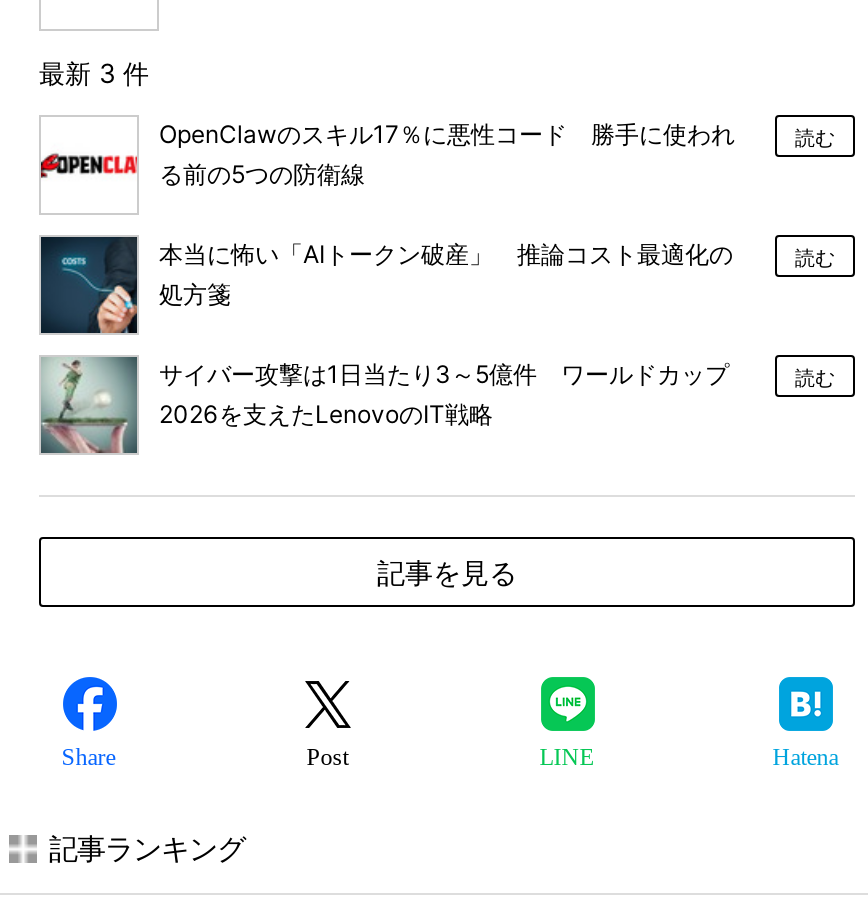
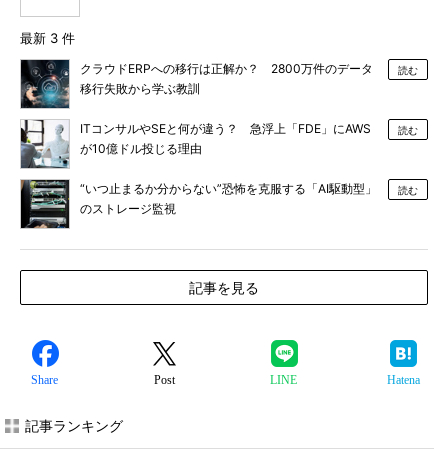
- [image]
- OpenClawのスキル17％に悪性コード 勝手に使われ
- る前の5つの防衛線
+ [image]
+ クラウドERPへの移行は正解か？ 2800万件のデータ
+ 移行失敗から学ぶ教訓

- [image]
- 本当に怖い「AIトークン破産」 推論コスト最適化の
- 処方箋
+ [image]
+ ITコンサルやSEと何が違う？ 急浮上「FDE」にAWS
+ が10億ドル投じる理由

- [image]
- サイバー攻撃は1日当たり3～5億件 ワールドカップ
- 2026を支えたLenovoのIT戦略
+ [image]
+ “いつ止まるか分からない”恐怖を克服する「AI駆動型」
+ のストレージ監視
